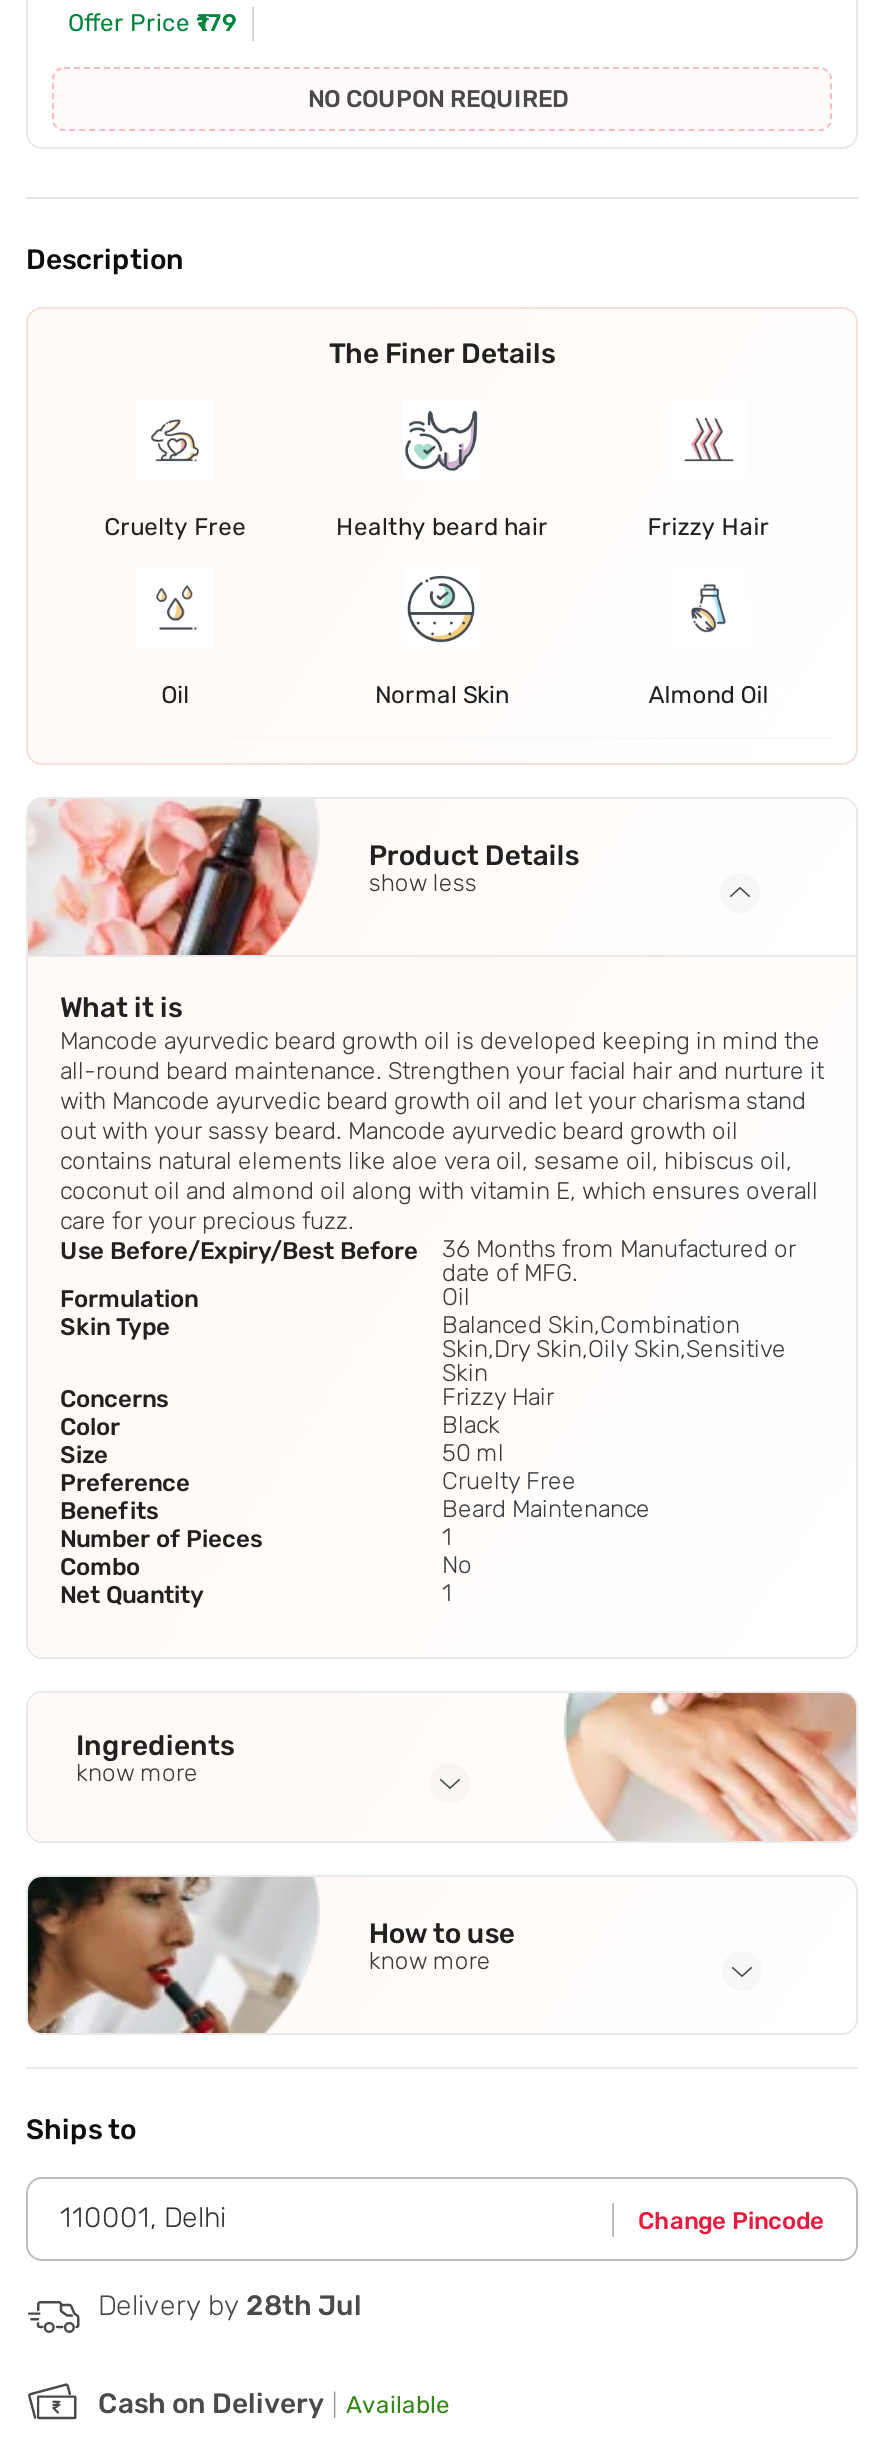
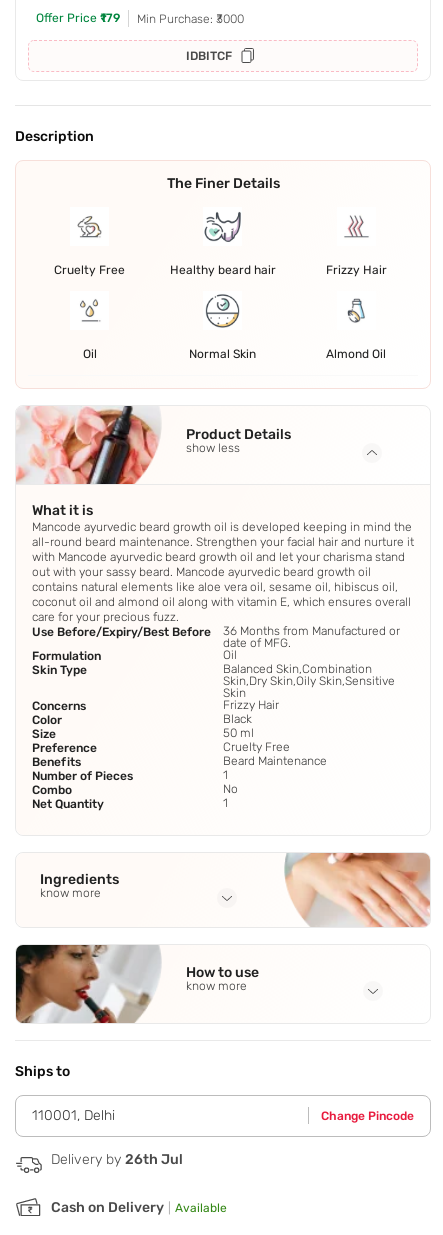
- NO COUPON REQUIRED
+ Min Purchase: ₹3000
+ IDBITCF

- Delivery by 28th Jul
+ Delivery by 26th Jul
